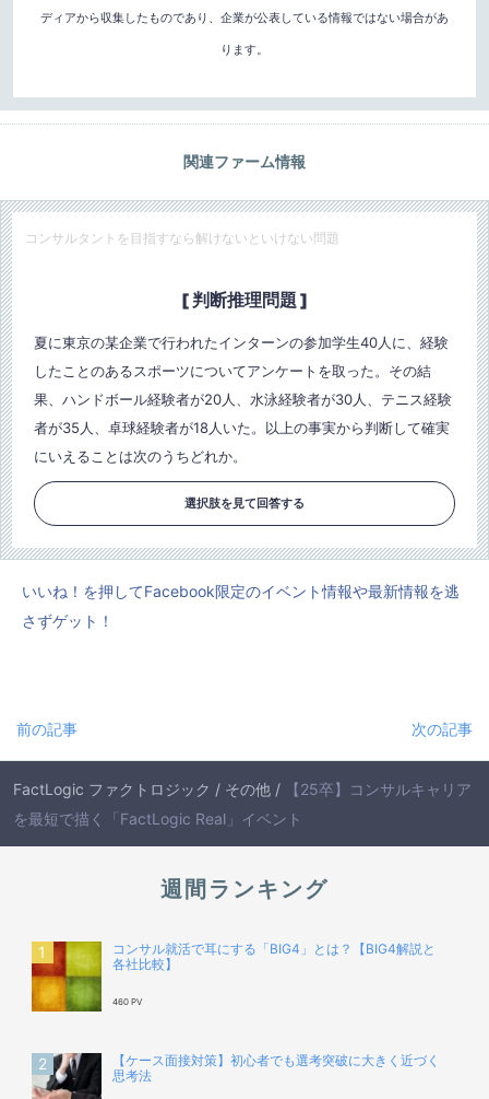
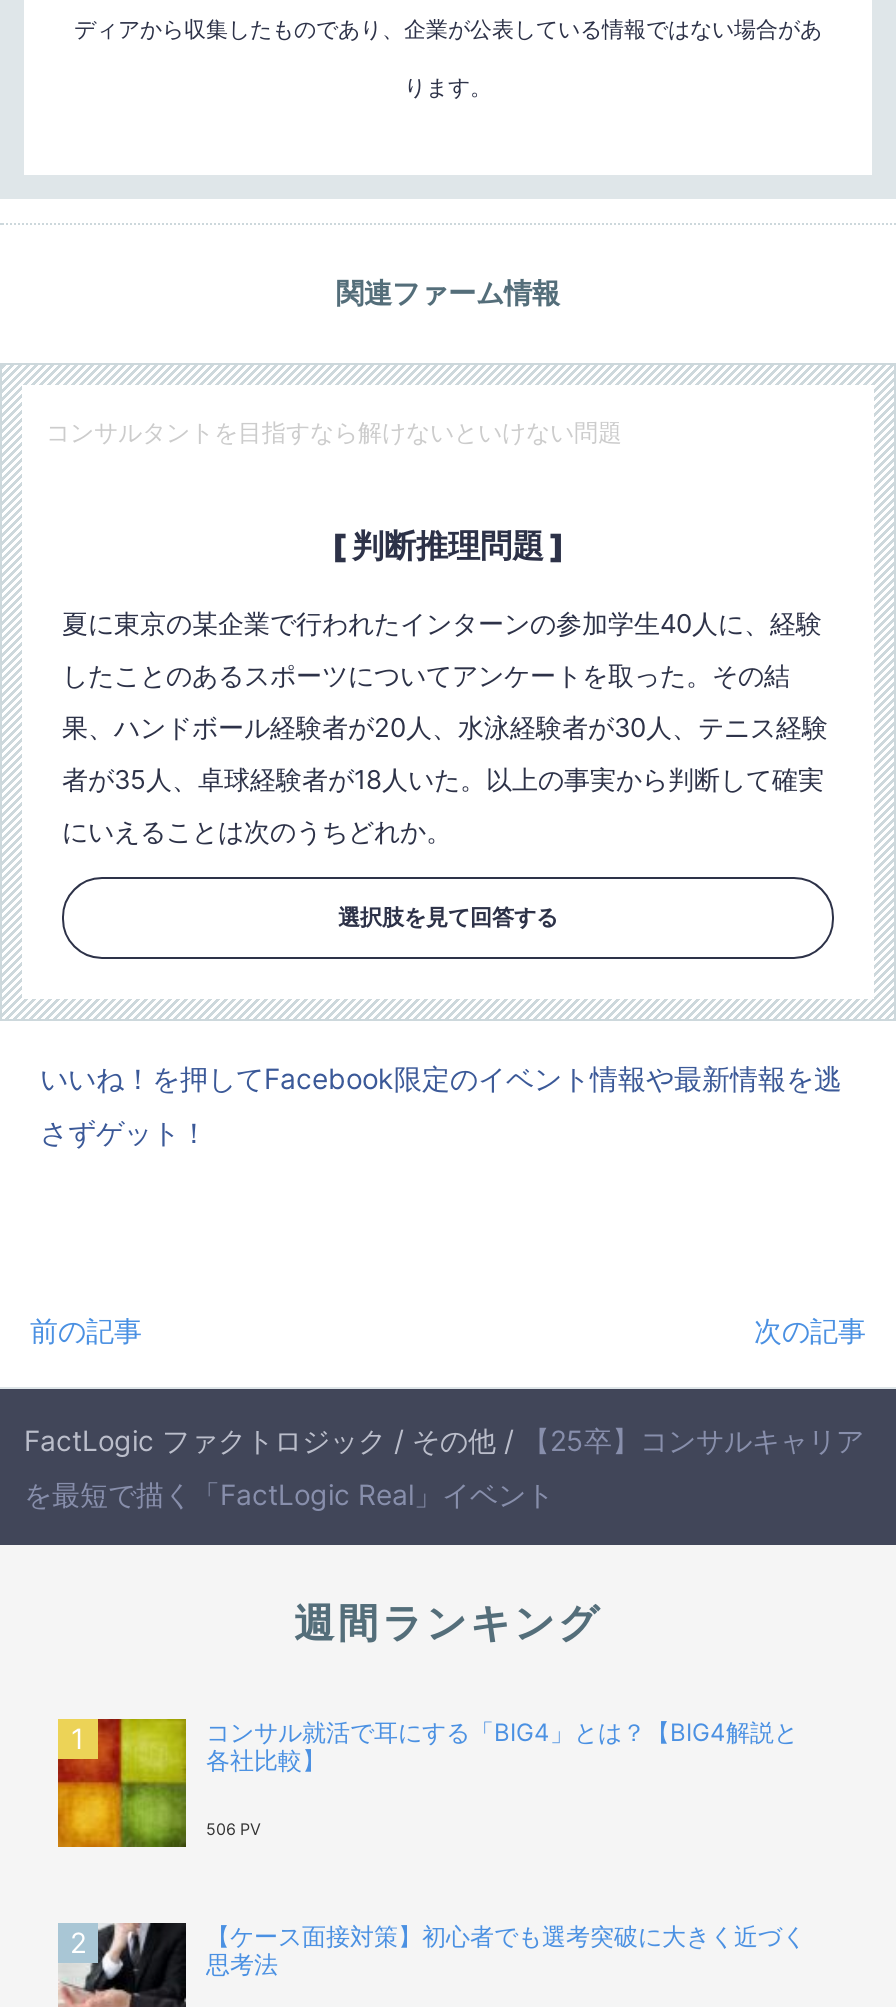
- 460 PV
+ 506 PV
